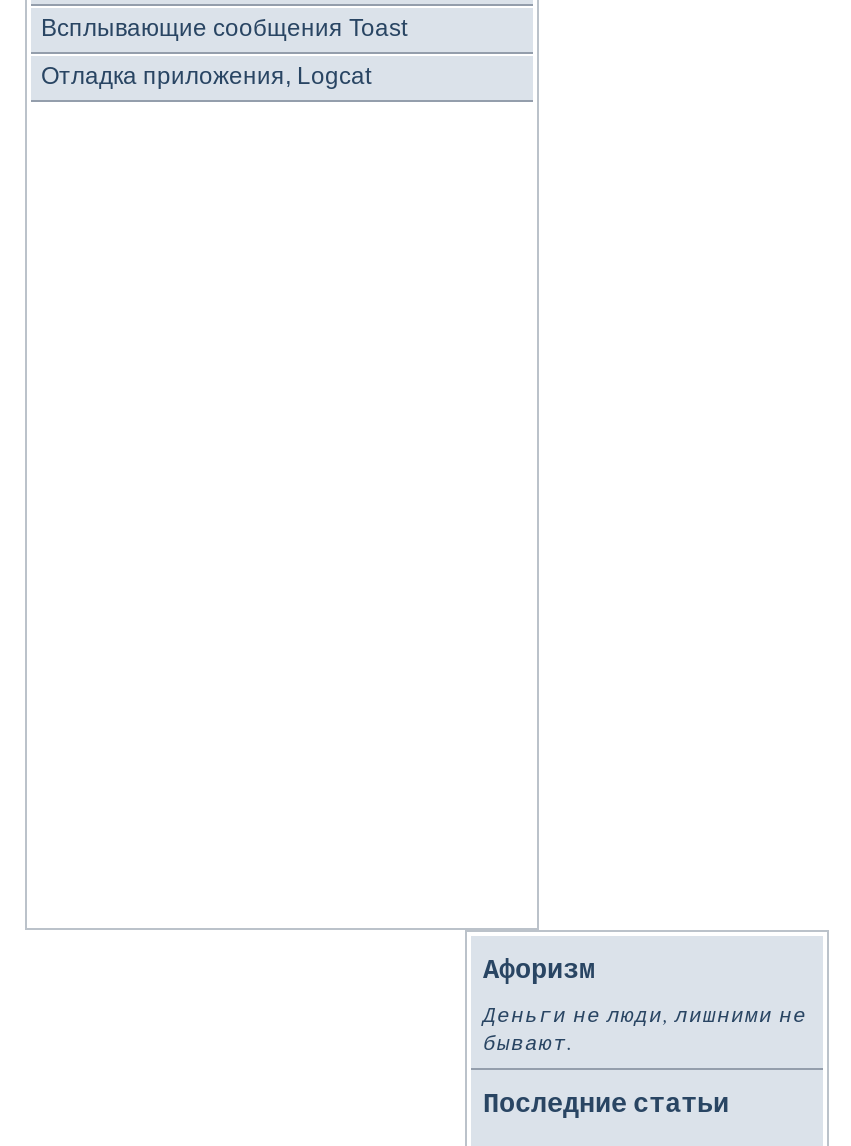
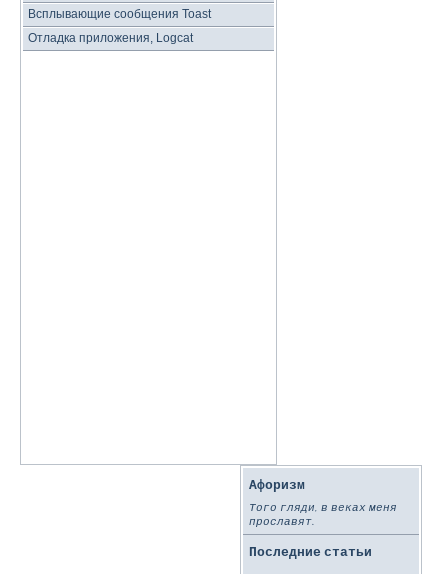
- Деньги не люди, лишними не
- бывают.
+ Того гляди, в веках меня
+ прославят.
